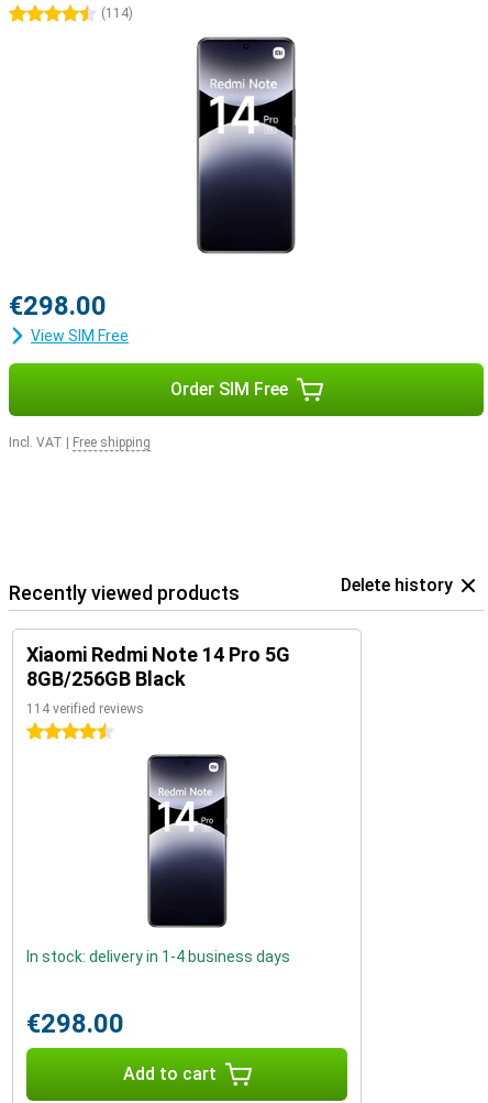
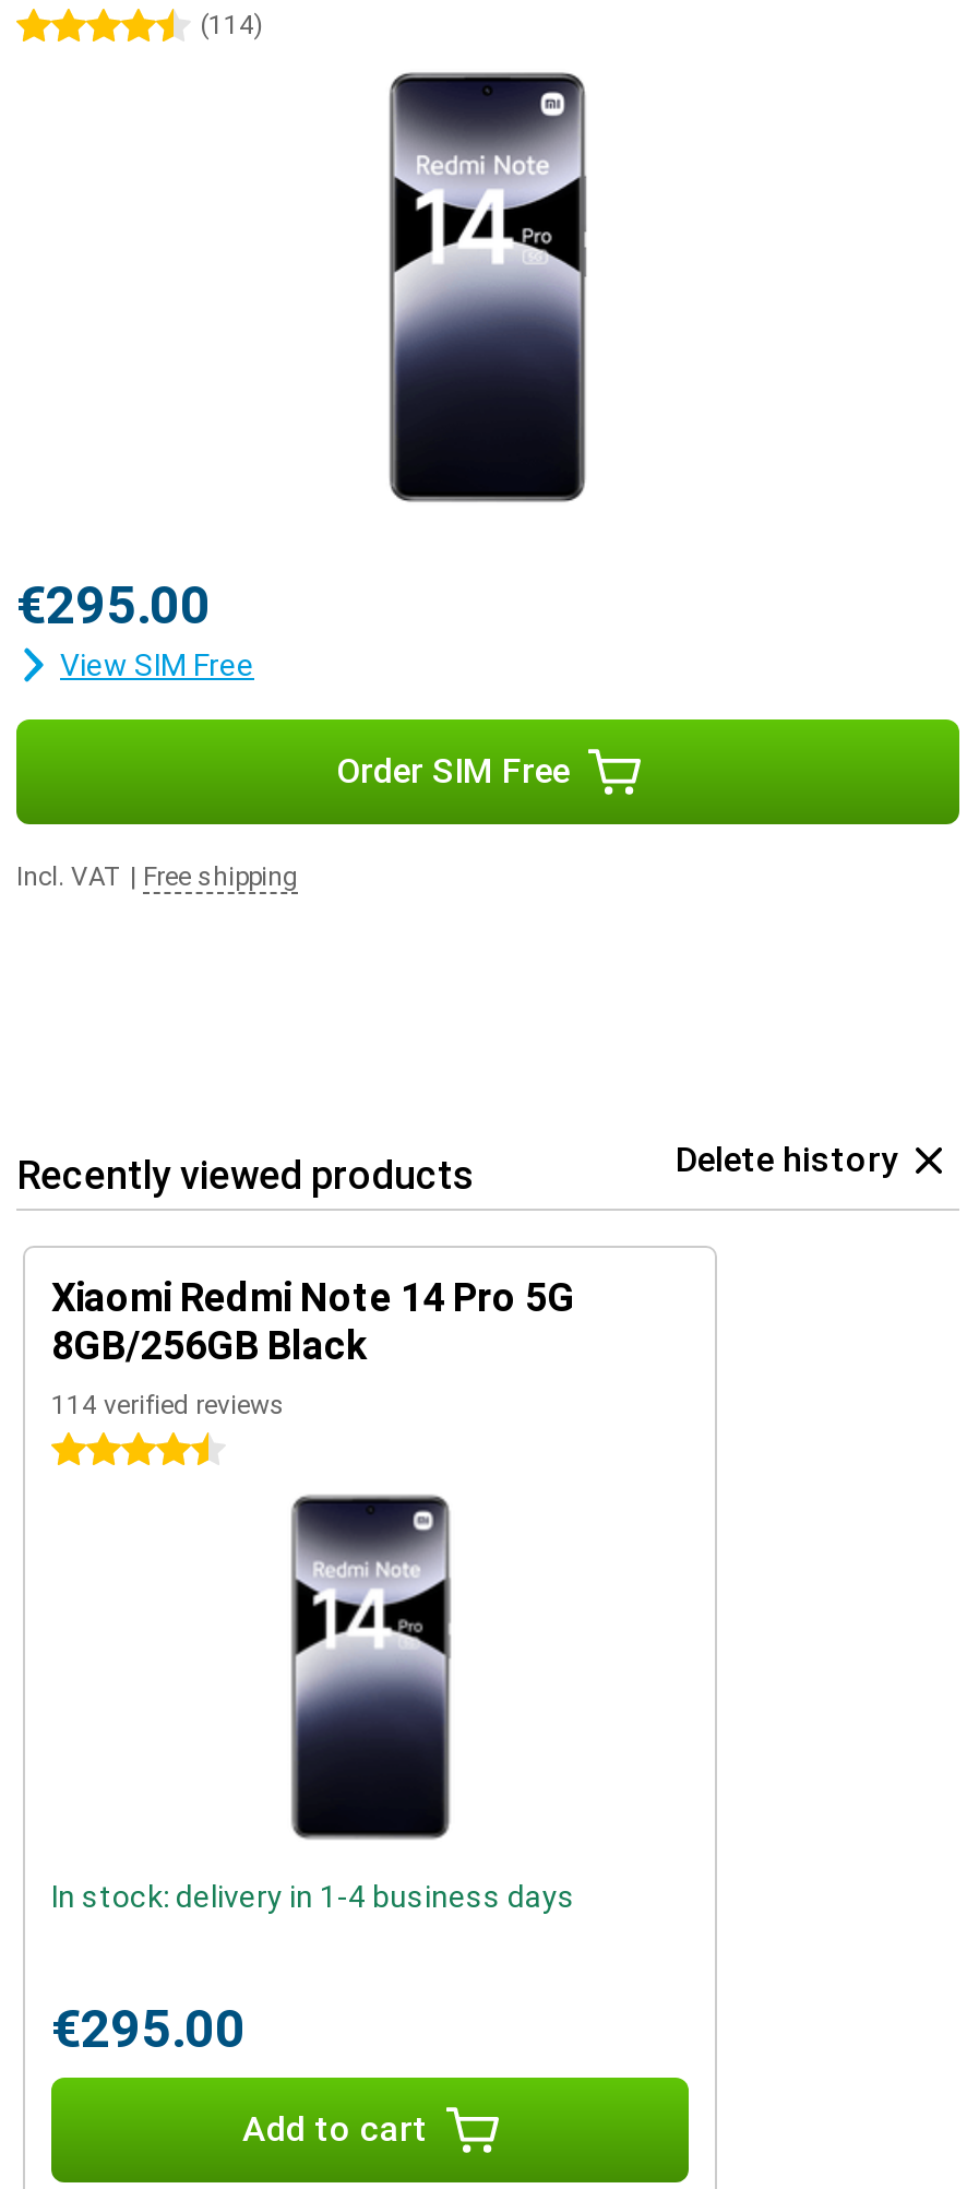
- €298.00
+ €295.00

- €298.00
+ €295.00
